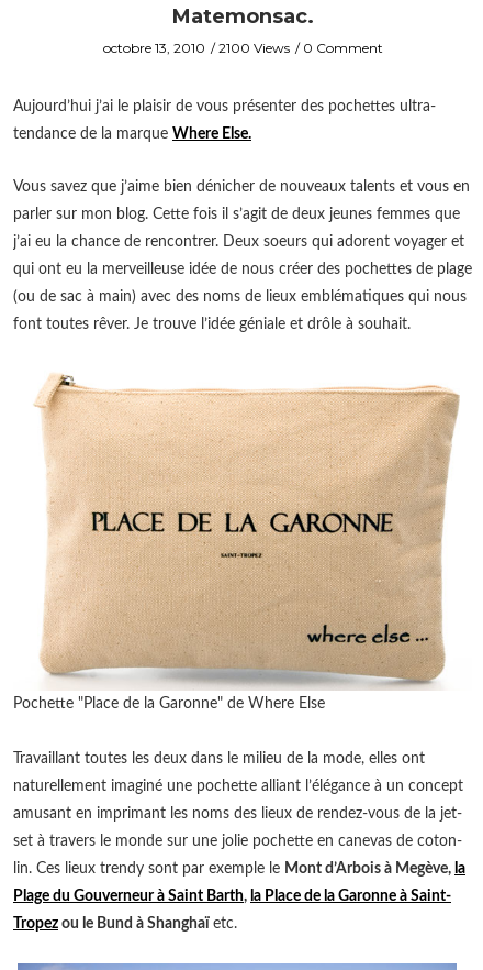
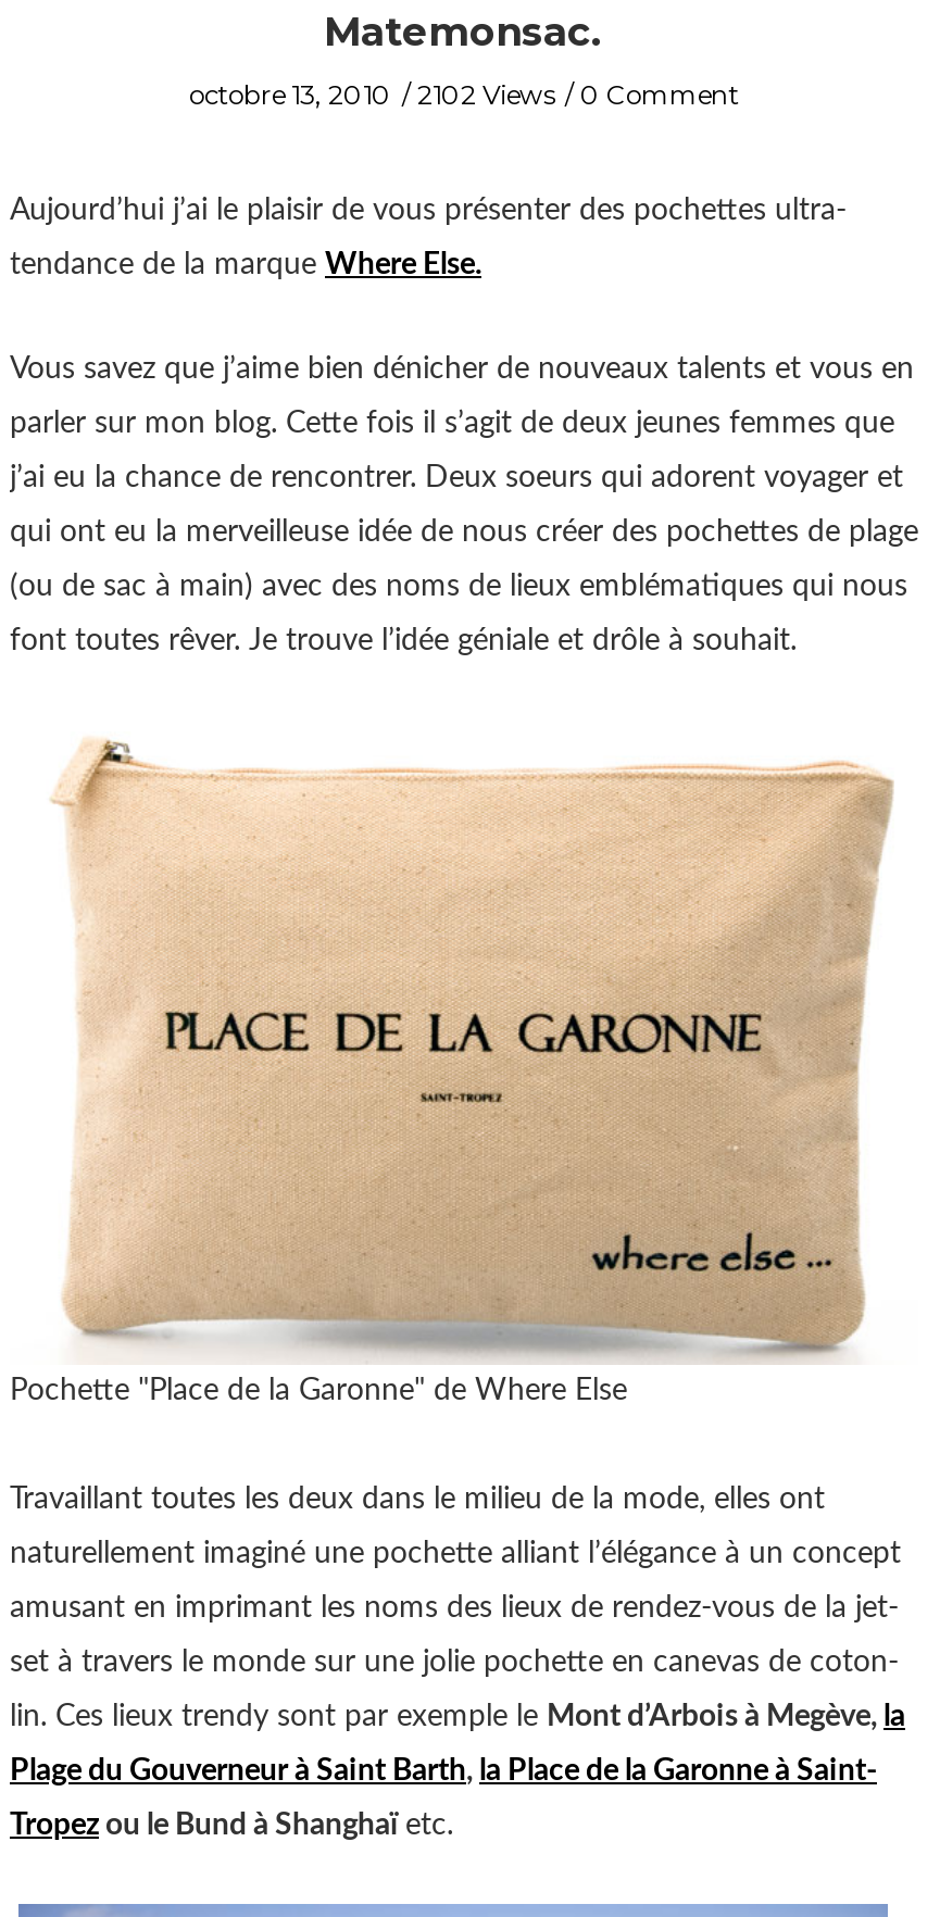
- octobre 13, 2010 2100 Views 0 Comment
+ octobre 13, 2010 2102 Views 0 Comment
